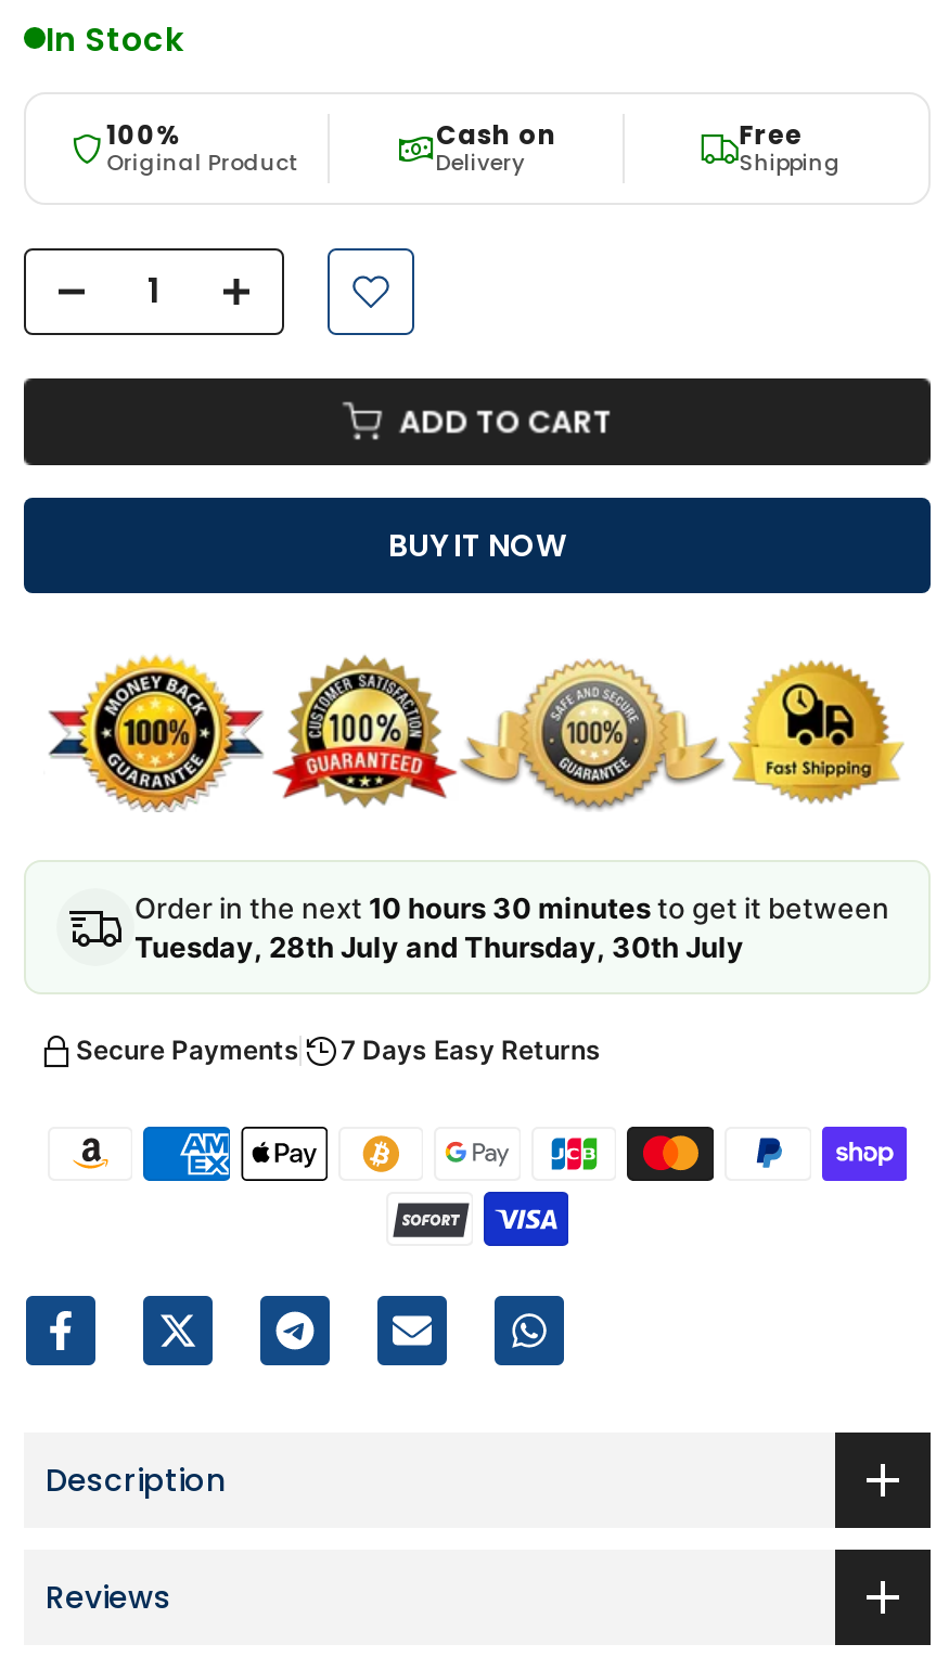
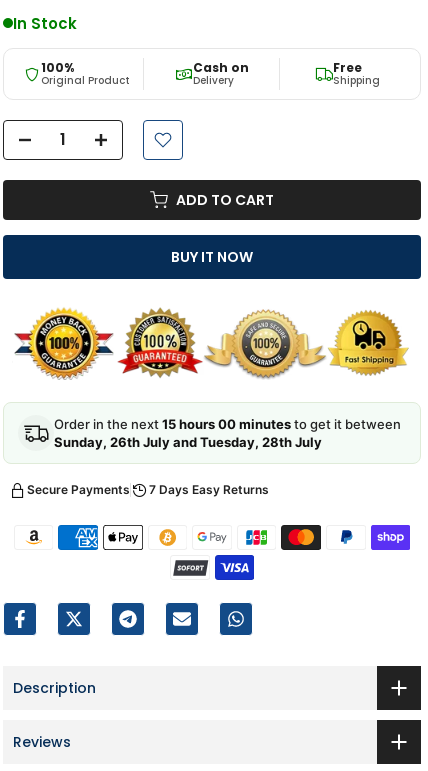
- Order in the next 10 hours 30 minutes to get it between
+ Order in the next 15 hours 00 minutes to get it between

- Tuesday, 28th July and Thursday, 30th July
+ Sunday, 26th July and Tuesday, 28th July
